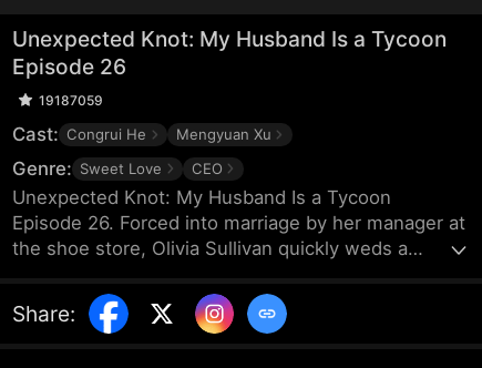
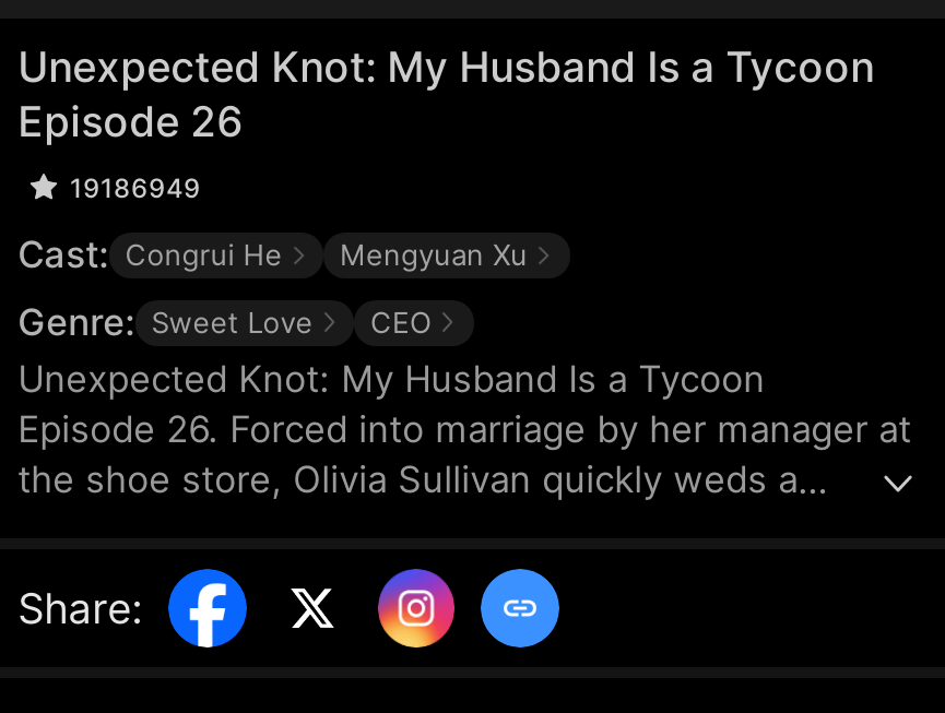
- 19187059
+ 19186949
